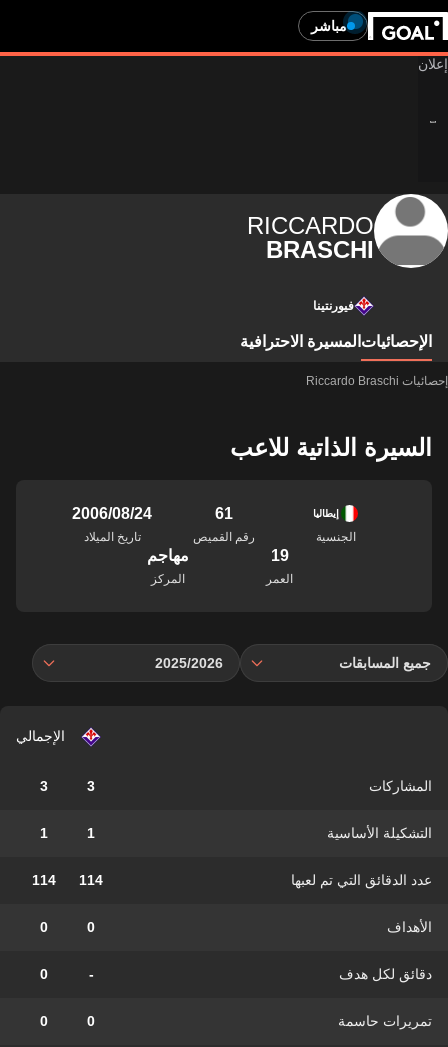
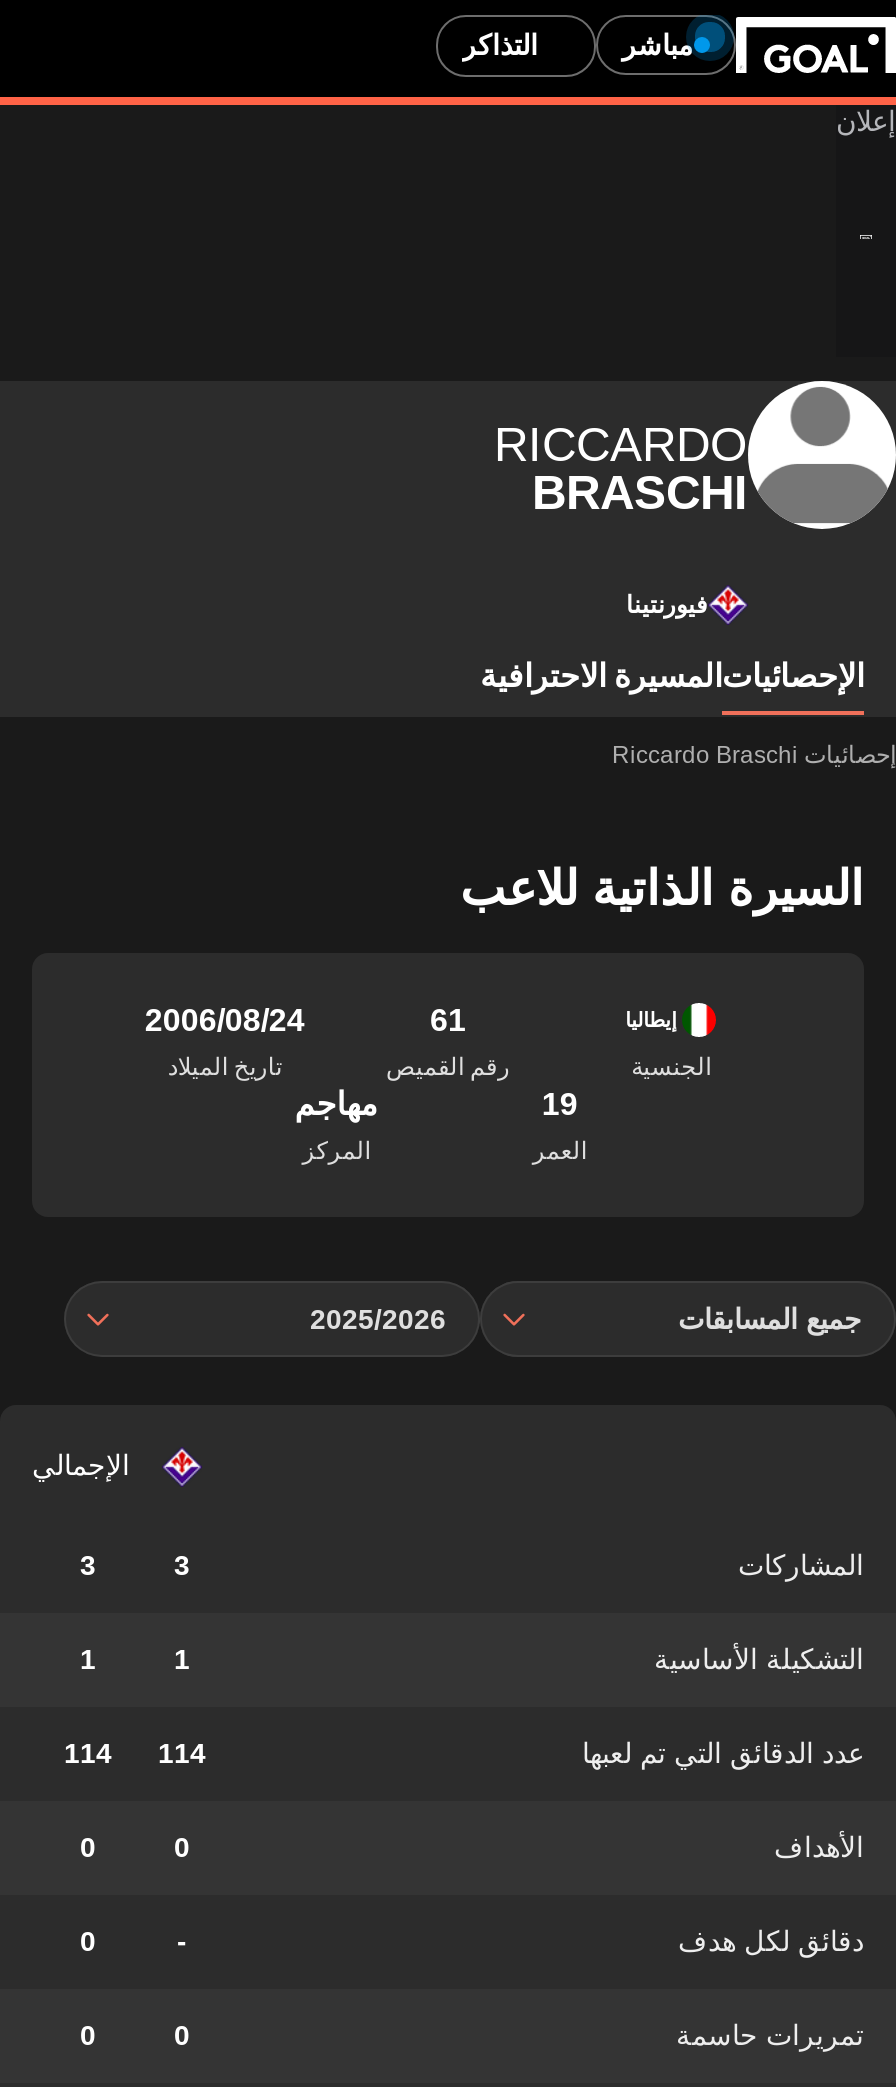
+ التذاكر
